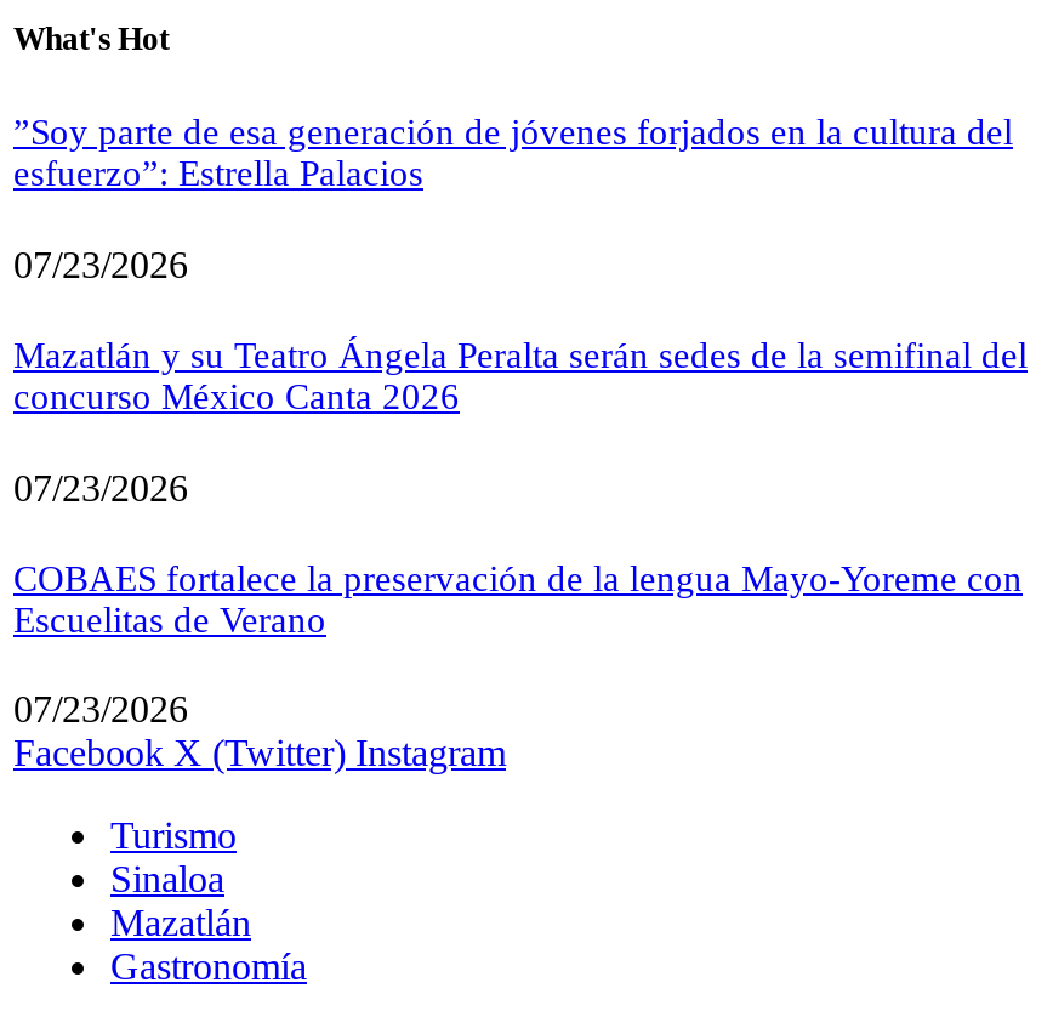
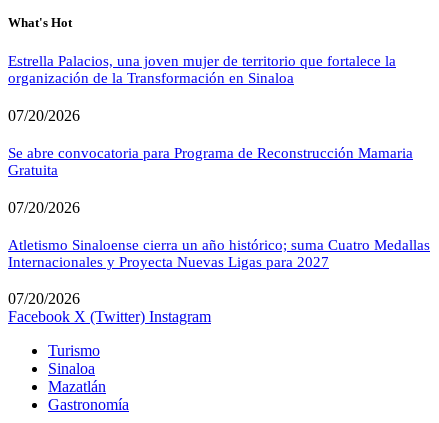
- ”Soy parte de esa generación de jóvenes forjados en la cultura del
- esfuerzo”: Estrella Palacios
+ Estrella Palacios, una joven mujer de territorio que fortalece la
+ organización de la Transformación en Sinaloa

- 07/23/2026
+ 07/20/2026

- Mazatlán y su Teatro Ángela Peralta serán sedes de la semifinal del
- concurso México Canta 2026
+ Se abre convocatoria para Programa de Reconstrucción Mamaria
+ Gratuita

- 07/23/2026
+ 07/20/2026

- COBAES fortalece la preservación de la lengua Mayo-Yoreme con
- Escuelitas de Verano
+ Atletismo Sinaloense cierra un año histórico; suma Cuatro Medallas
+ Internacionales y Proyecta Nuevas Ligas para 2027

- 07/23/2026
+ 07/20/2026
